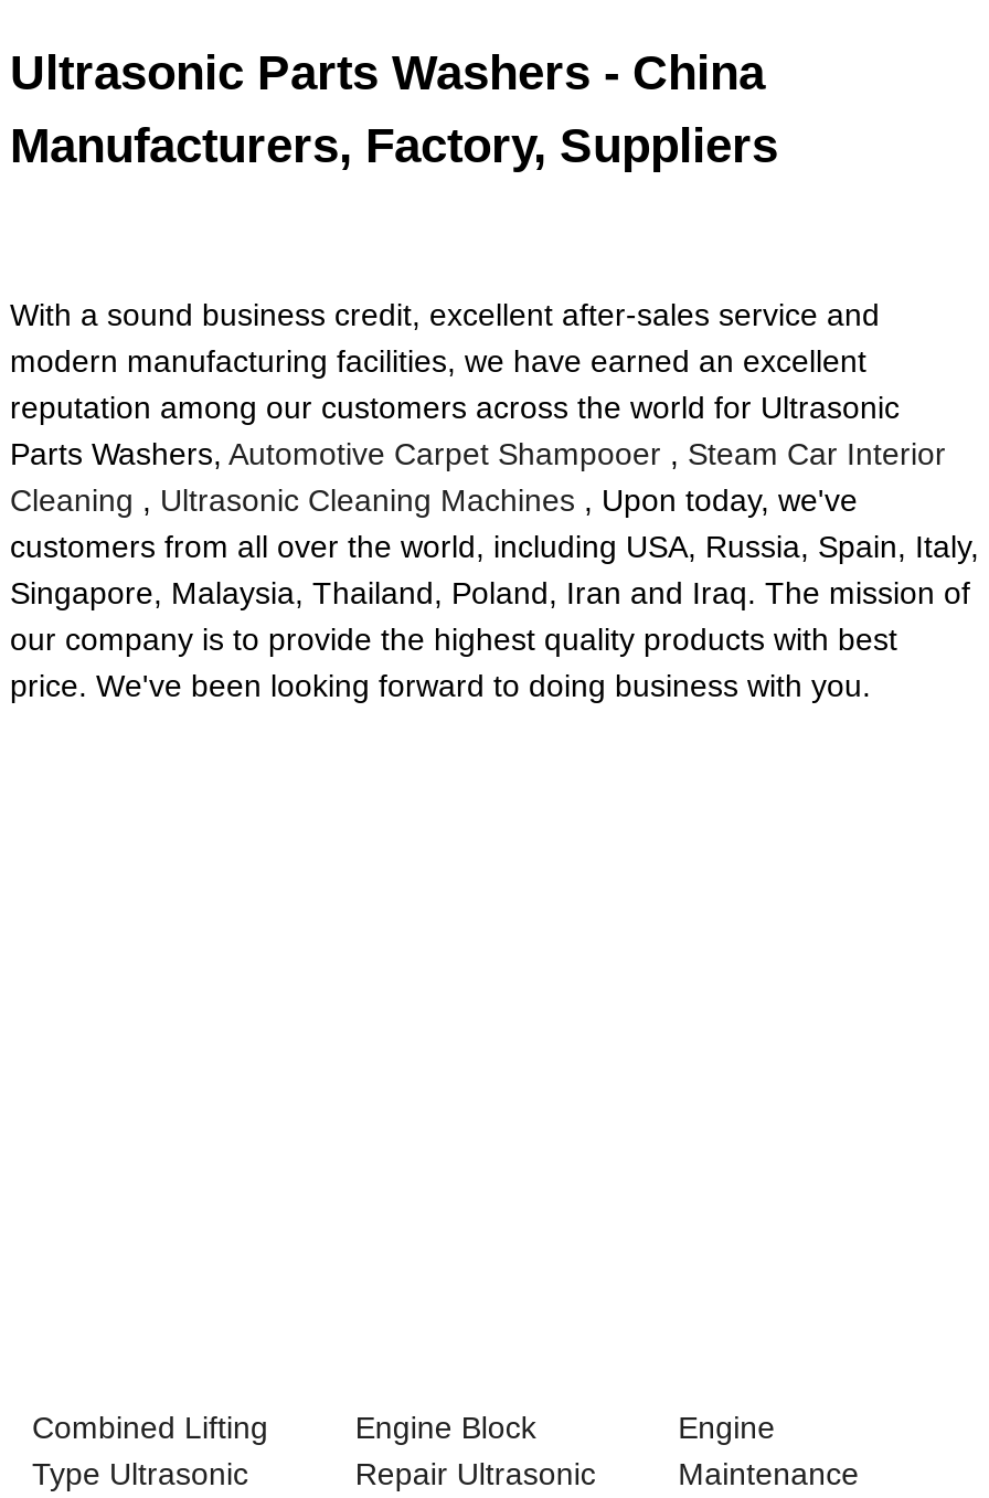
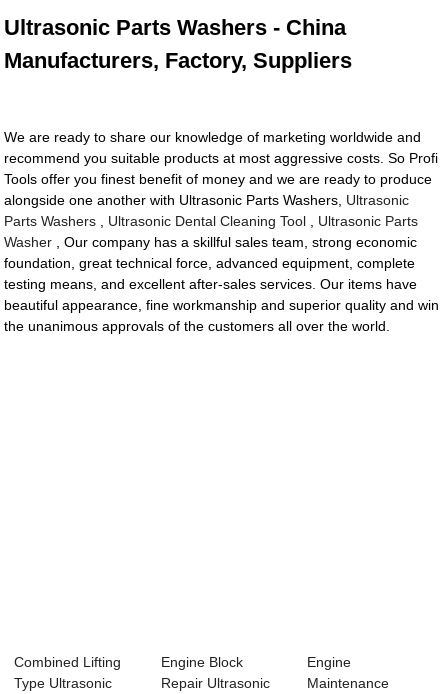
- With a sound business credit, excellent after-sales service and
- modern manufacturing facilities, we have earned an excellent
- reputation among our customers across the world for Ultrasonic
- Parts Washers, Automotive Carpet Shampooer, Steam Car Interior
- Cleaning, Ultrasonic Cleaning Machines, Upon today, we've
- customers from all over the world, including USA, Russia, Spain, Italy,
- Singapore, Malaysia, Thailand, Poland, Iran and Iraq. The mission of
- our company is to provide the highest quality products with best
- price. We've been looking forward to doing business with you.
+ We are ready to share our knowledge of marketing worldwide and
+ recommend you suitable products at most aggressive costs. So Profi
+ Tools offer you finest benefit of money and we are ready to produce
+ alongside one another with Ultrasonic Parts Washers, Ultrasonic
+ Parts Washers, Ultrasonic Dental Cleaning Tool, Ultrasonic Parts
+ Washer, Our company has a skillful sales team, strong economic
+ foundation, great technical force, advanced equipment, complete
+ testing means, and excellent after-sales services. Our items have
+ beautiful appearance, fine workmanship and superior quality and win
+ the unanimous approvals of the customers all over the world.
